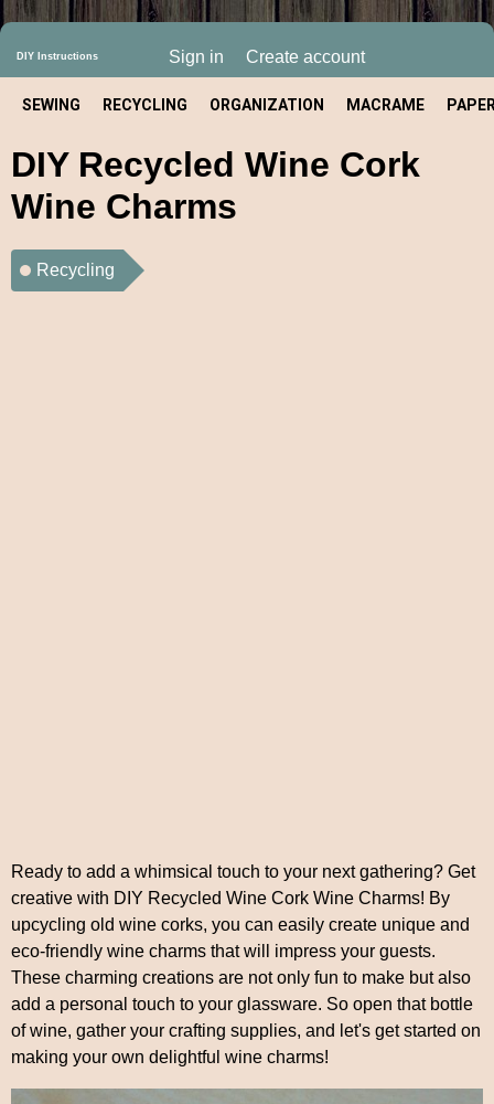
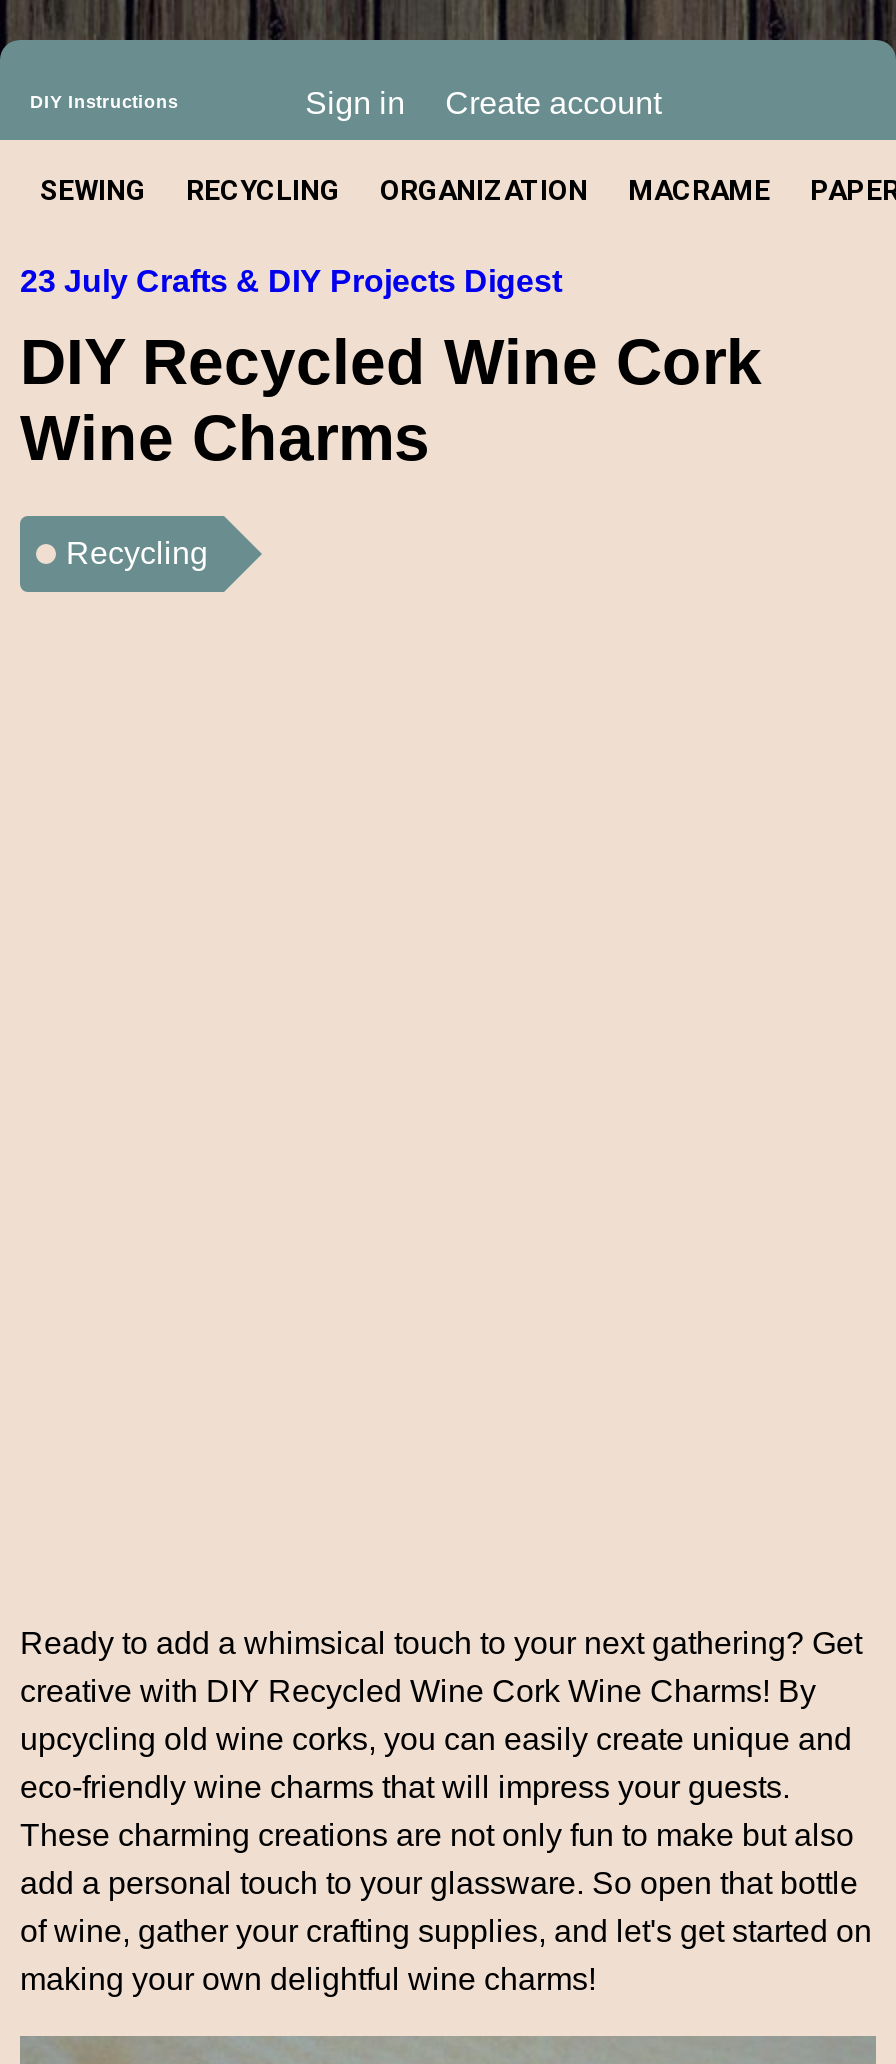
+ 23 July Crafts & DIY Projects Digest
